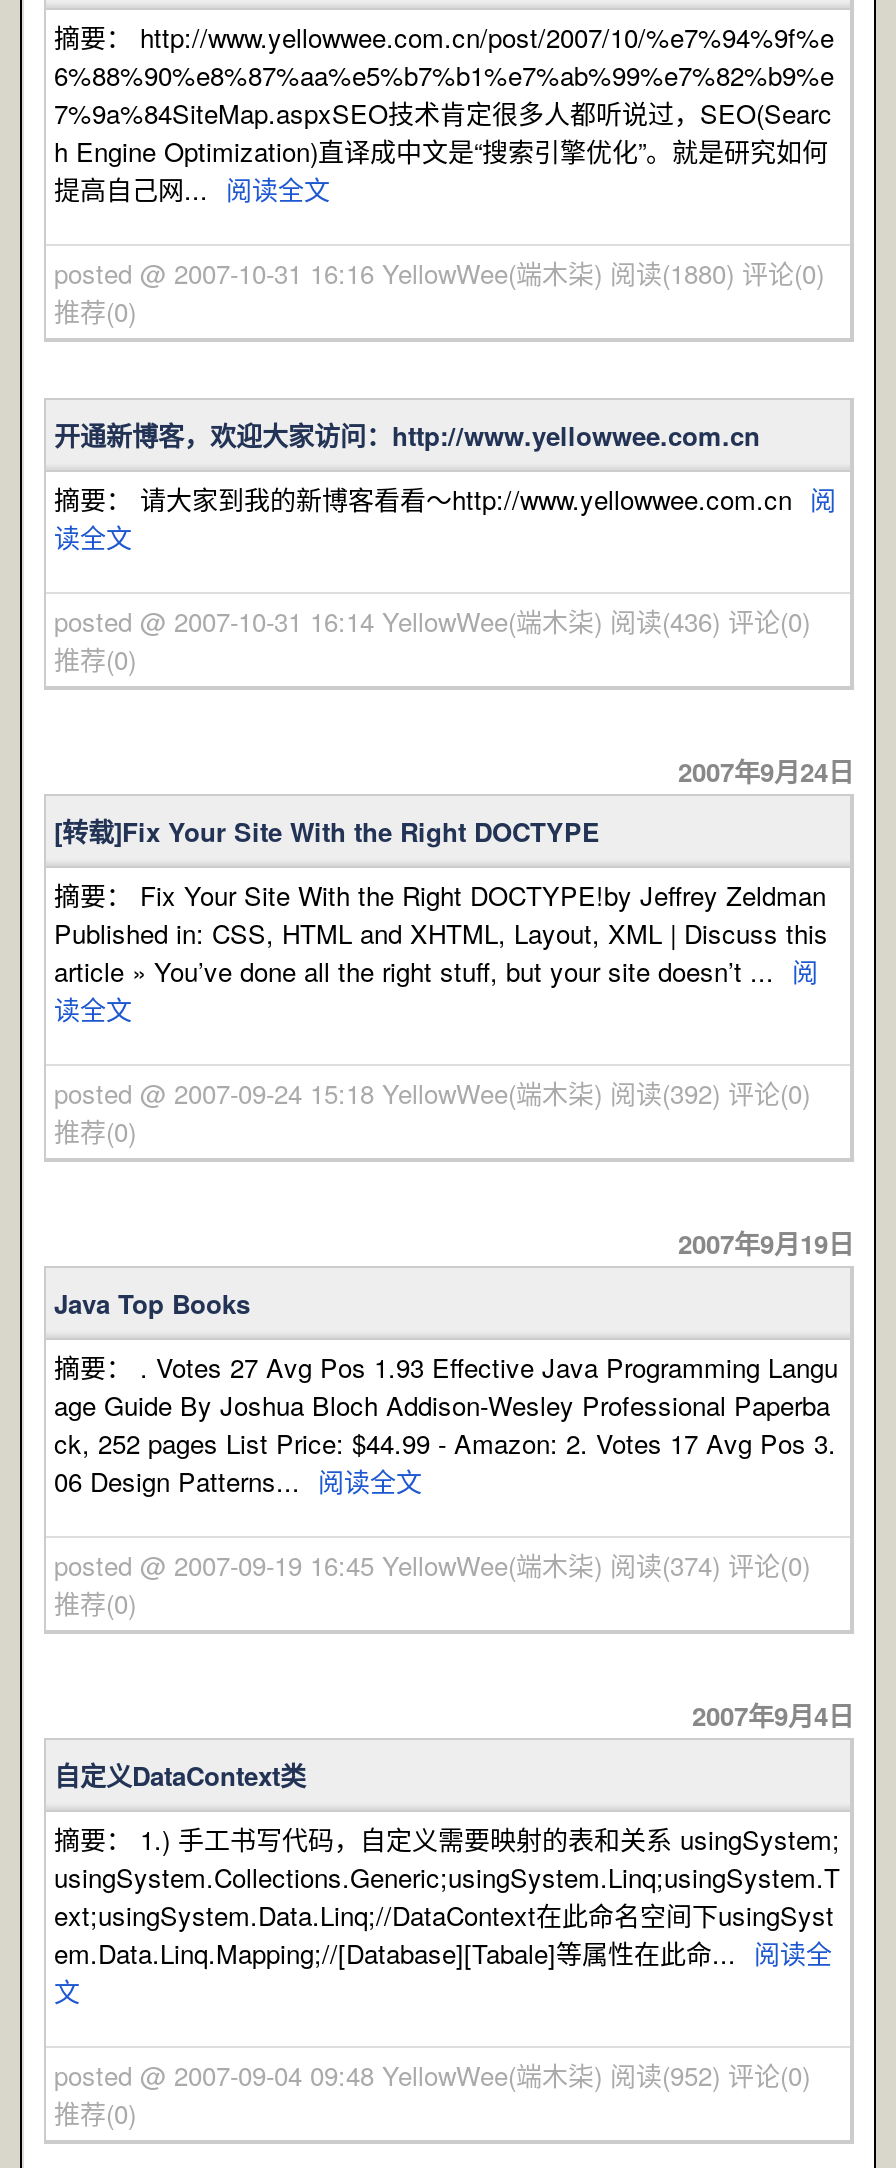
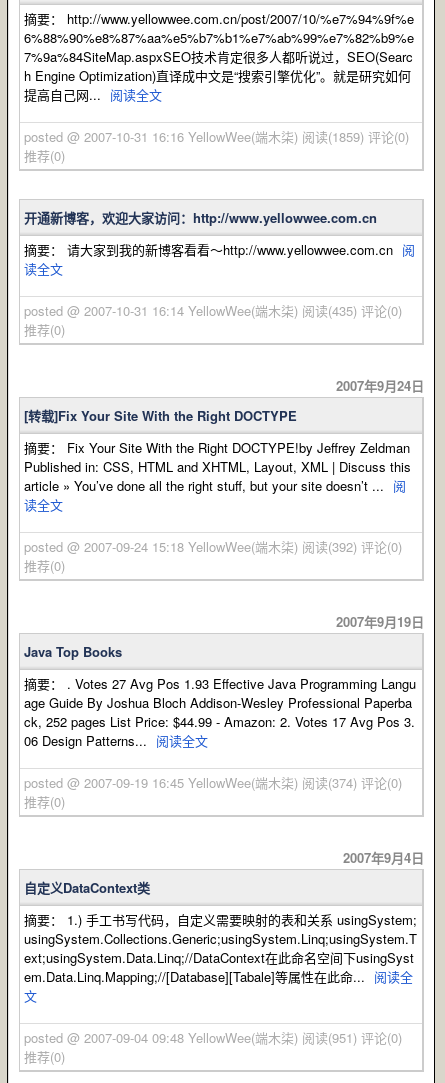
- posted @ 2007-10-31 16:16 YellowWee(端木柒)阅读(1880) 评论(0)
+ posted @ 2007-10-31 16:16 YellowWee(端木柒)阅读(1859) 评论(0)

- posted @ 2007-10-31 16:14 YellowWee(端木柒)阅读(436) 评论(0)
+ posted @ 2007-10-31 16:14 YellowWee(端木柒)阅读(435) 评论(0)

- posted @ 2007-09-04 09:48 YellowWee(端木柒)阅读(952) 评论(0)
+ posted @ 2007-09-04 09:48 YellowWee(端木柒)阅读(951) 评论(0)
